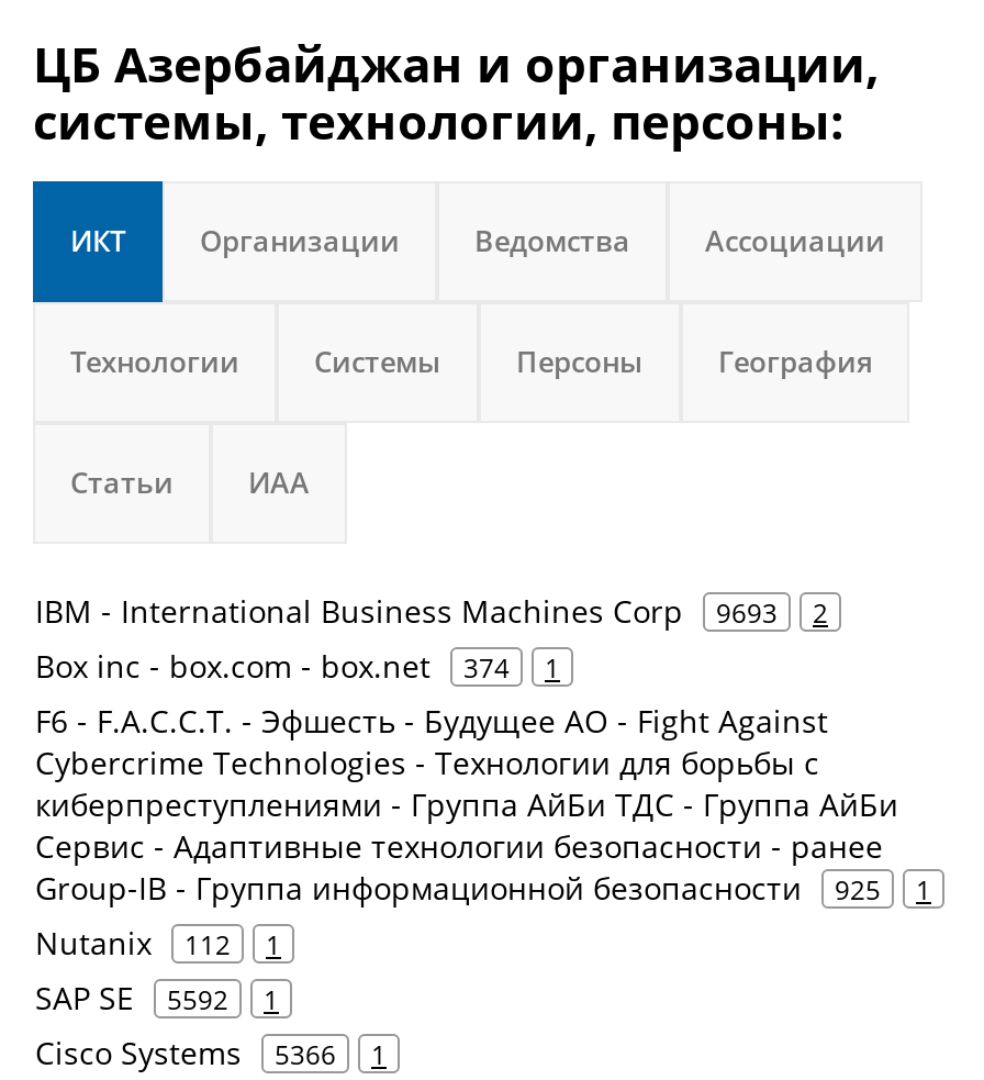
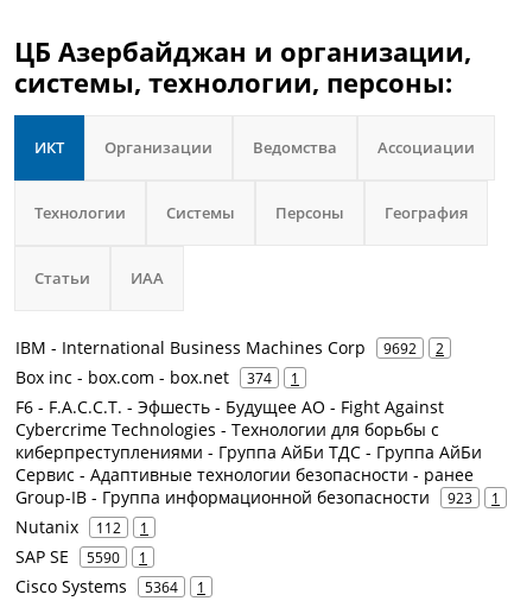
- IBM - International Business Machines Corp 9693 2
+ IBM - International Business Machines Corp 9692 2

- Group-IB - Группа информационной безопасности 925 1
+ Group-IB - Группа информационной безопасности 923 1

- SAP SE 5592 1
+ SAP SE 5590 1

- Cisco Systems 5366 1
+ Cisco Systems 5364 1
